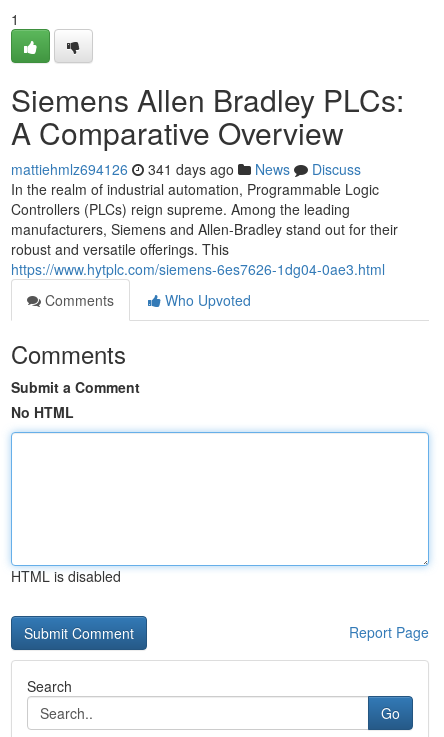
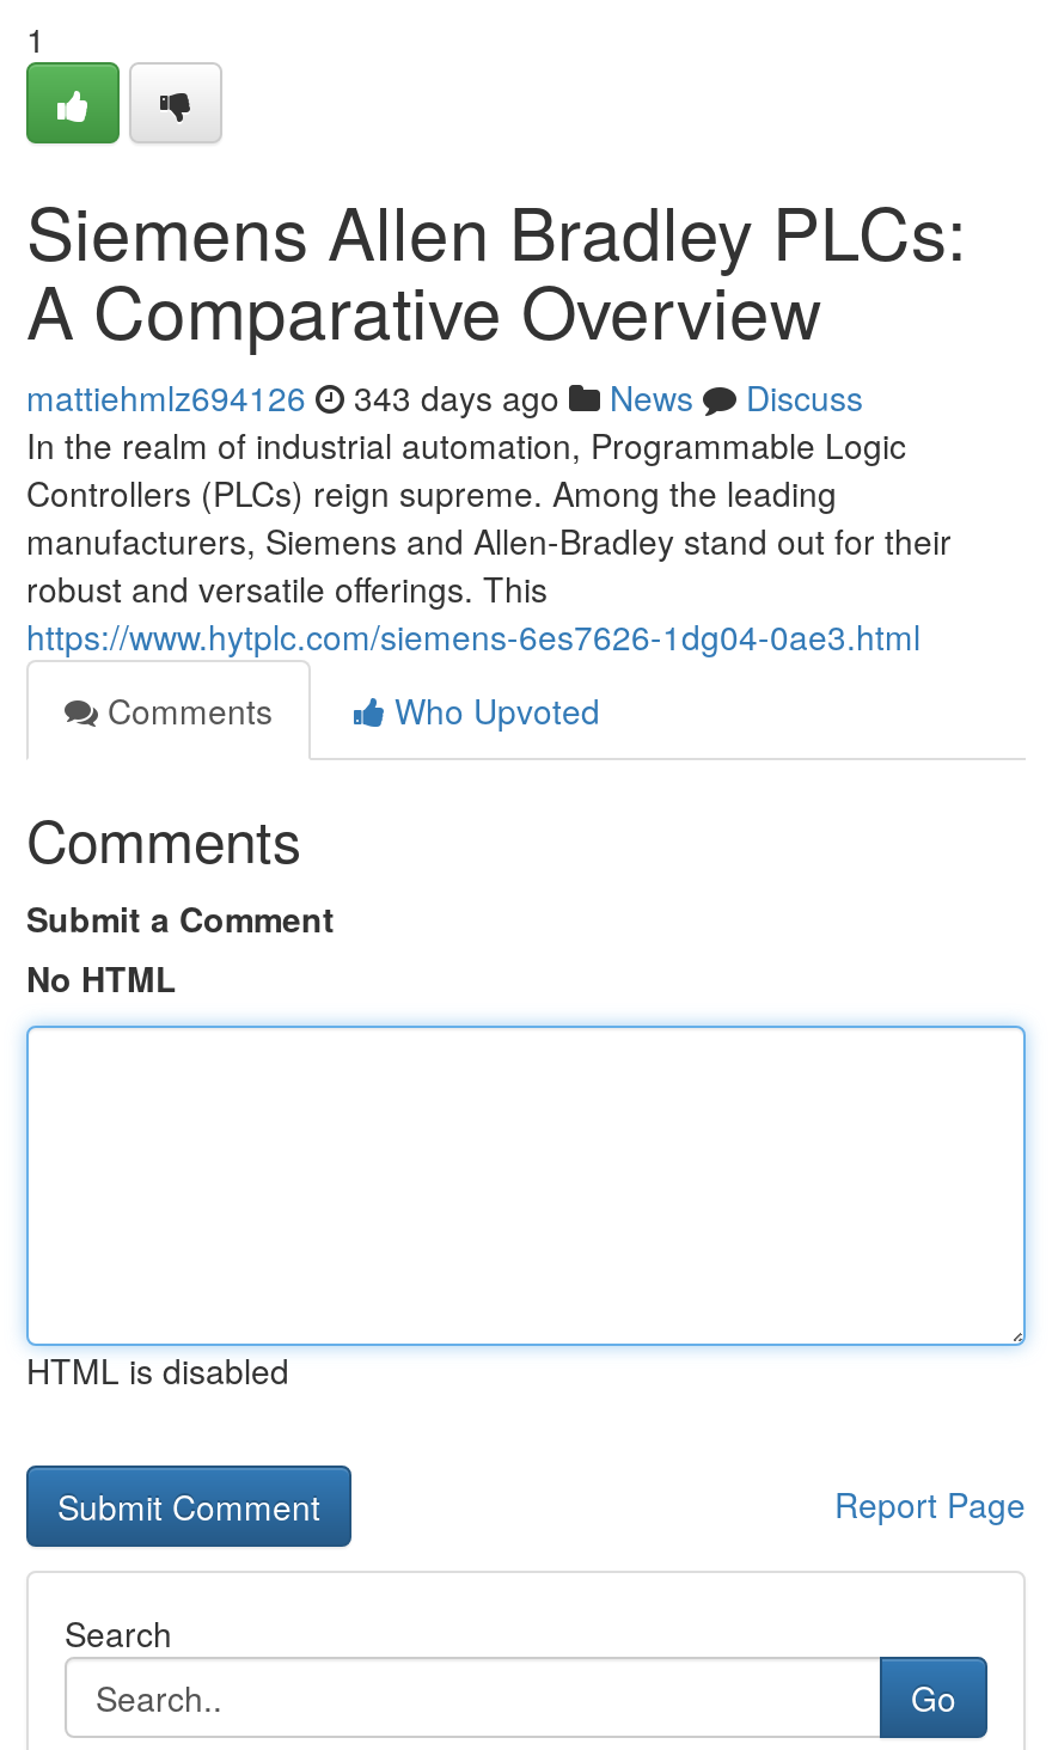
- mattiehmlz694126 341 days ago News Discuss
+ mattiehmlz694126 343 days ago News Discuss
